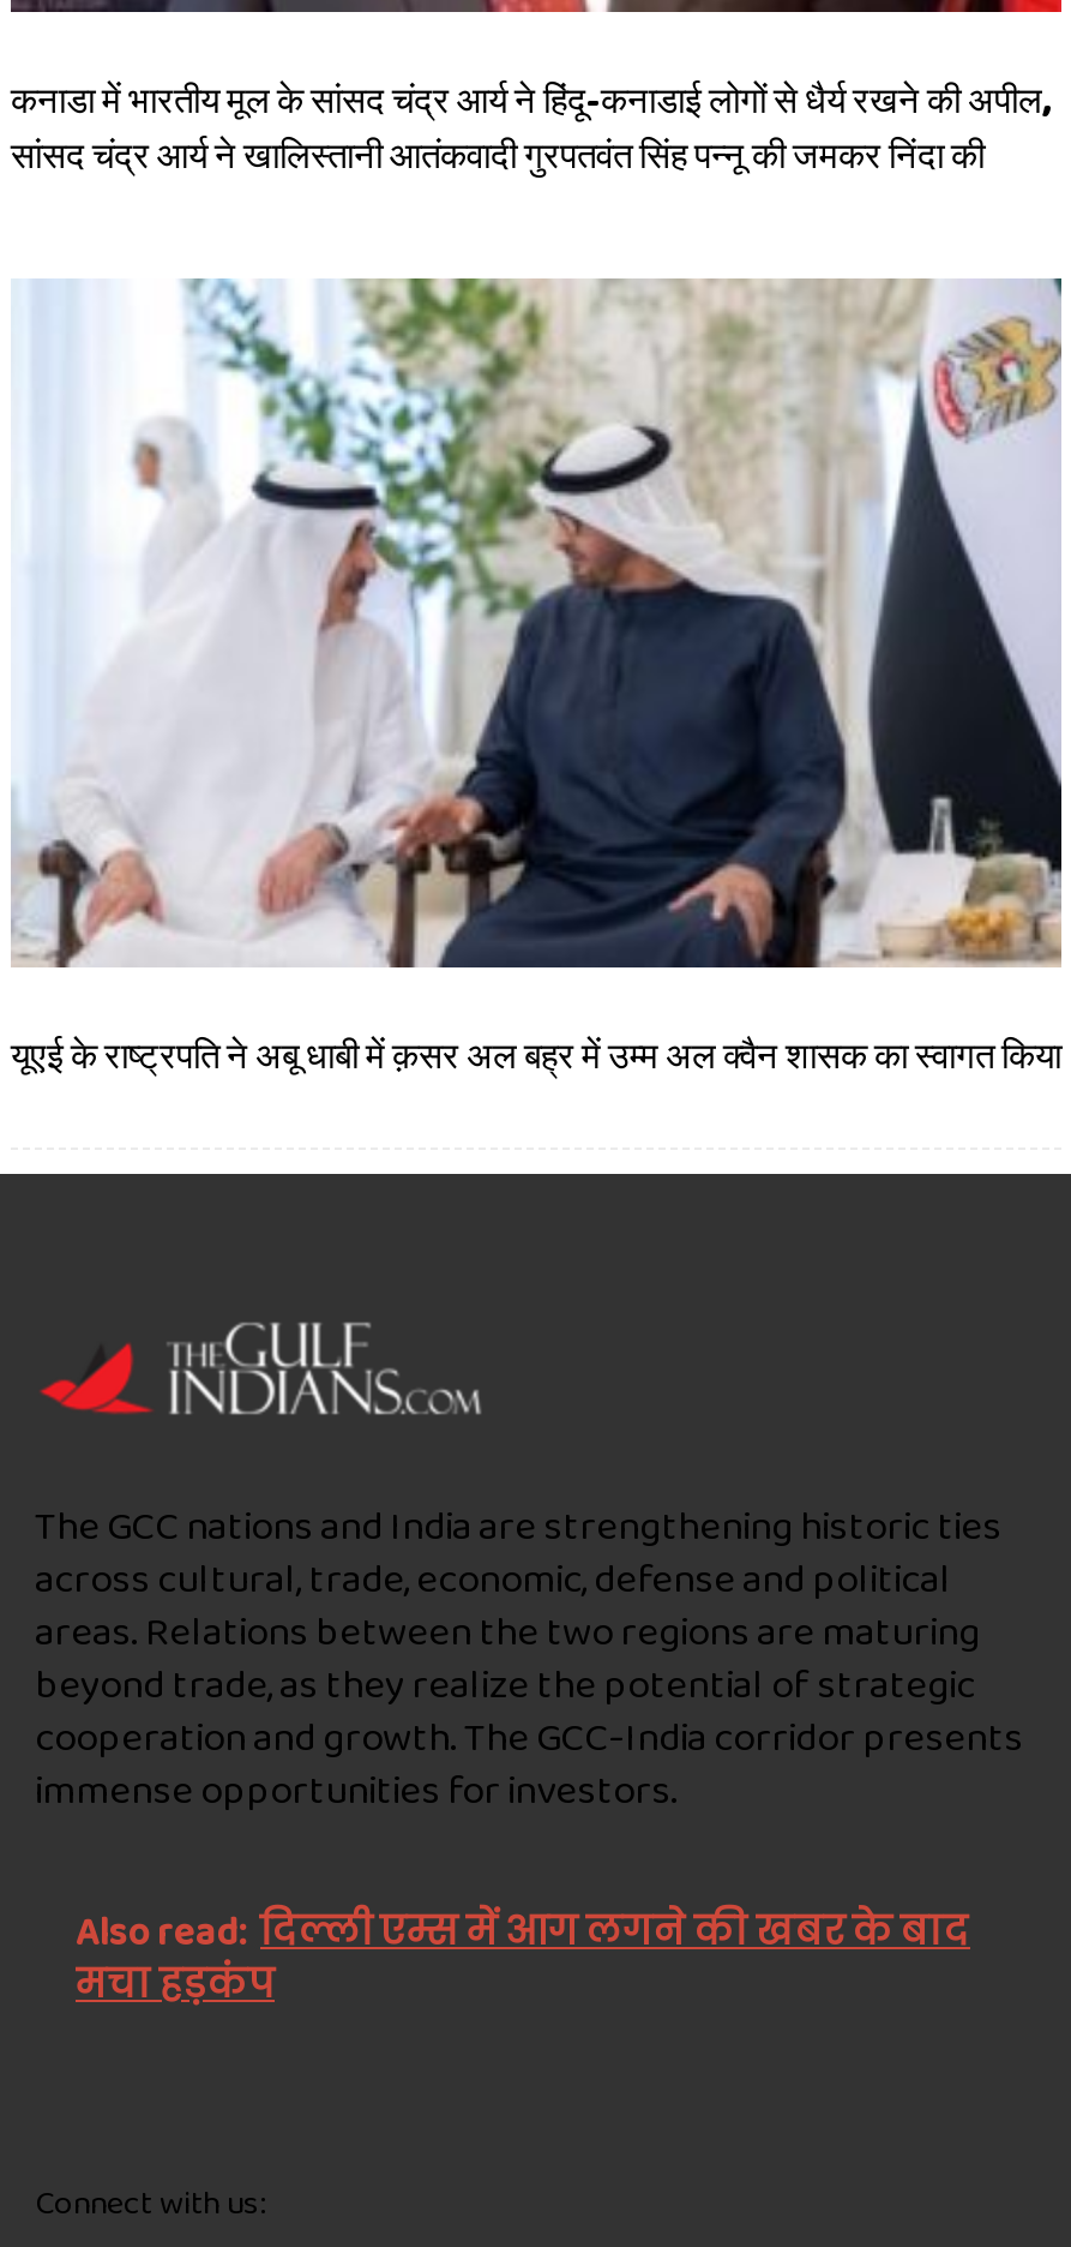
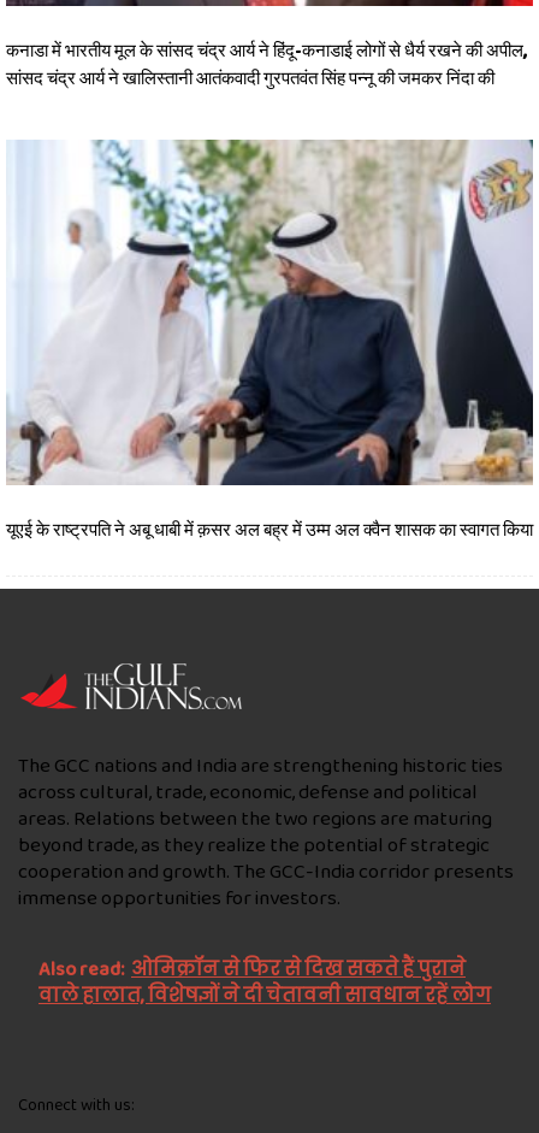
- Also read: दिल्ली एम्स में आग लगने की खबर के बाद
- मचा हड़कंप
+ Also read: ओमिक्रॉन से फिर से दिख सकते हैं पुराने
+ वाले हालात, विशेषज्ञों ने दी चेतावनी सावधान रहें लोग
